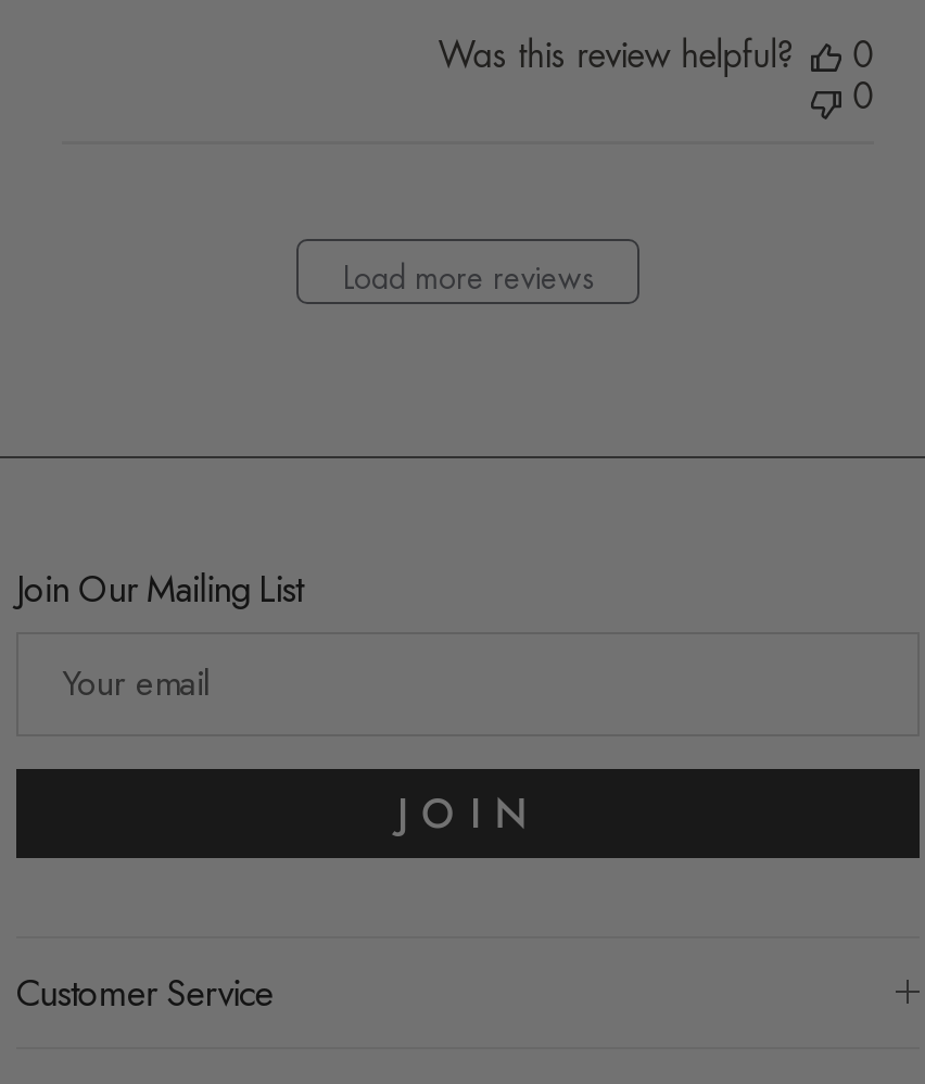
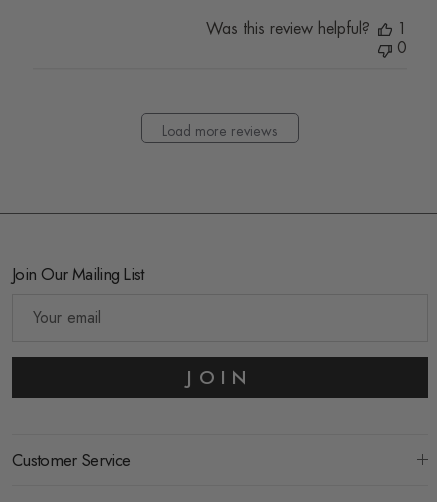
- Was this review helpful? 0
+ Was this review helpful? 1
